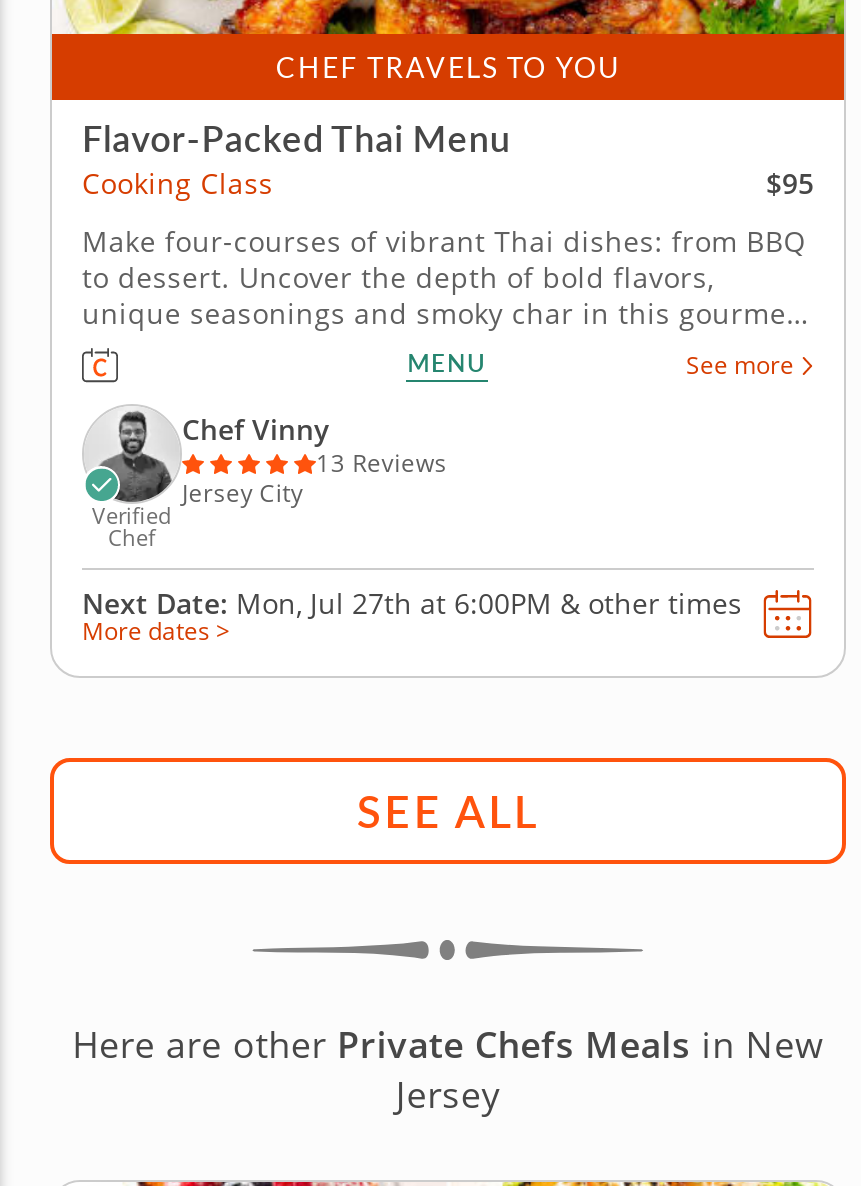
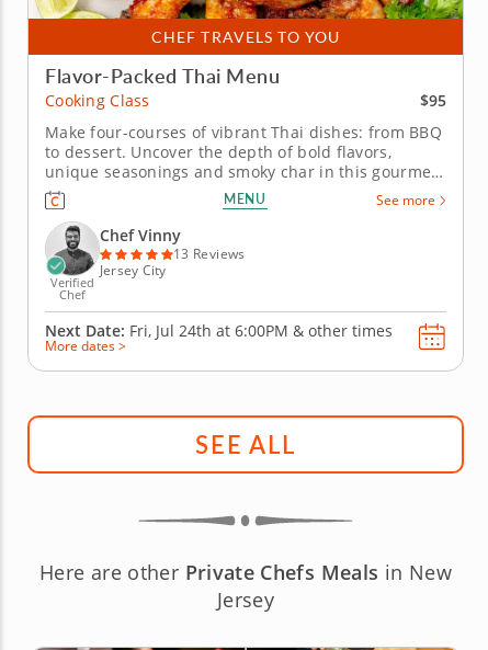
- Next Date: Mon, Jul 27th at 6:00PM & other times
+ Next Date: Fri, Jul 24th at 6:00PM & other times
